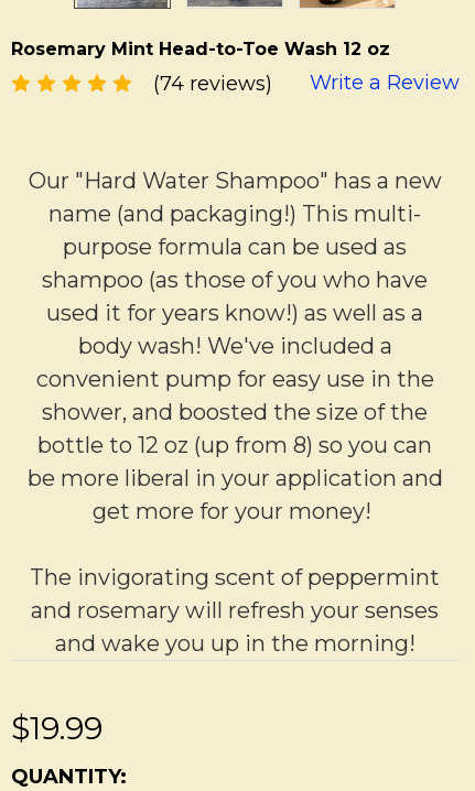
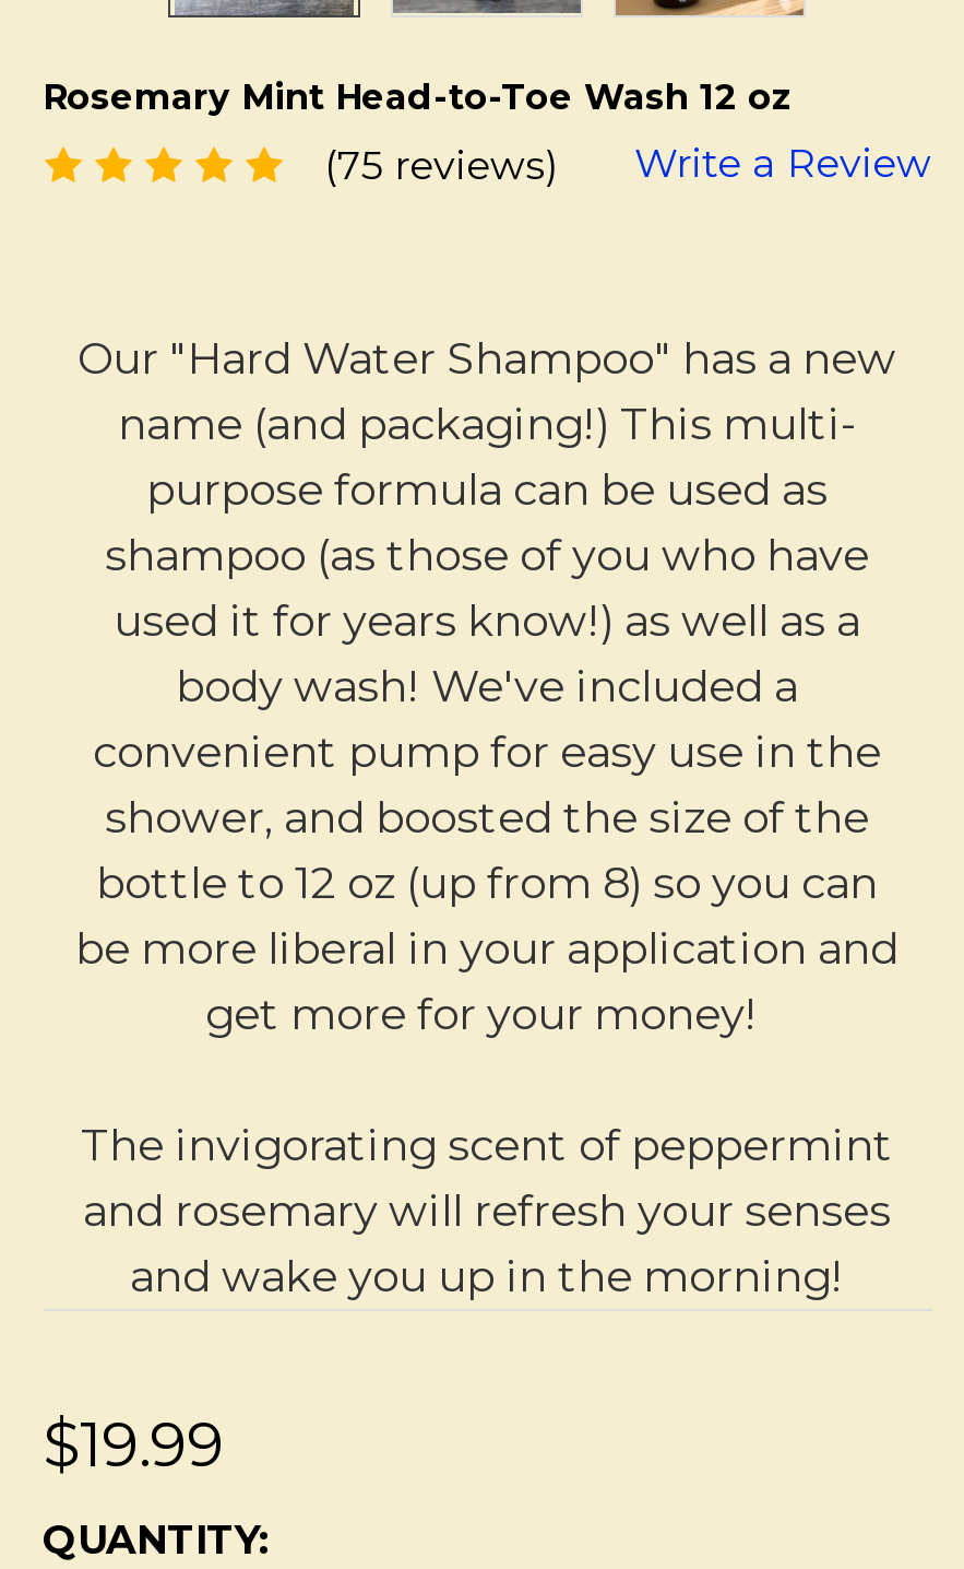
- (74 reviews) Write a Review
+ (75 reviews) Write a Review
